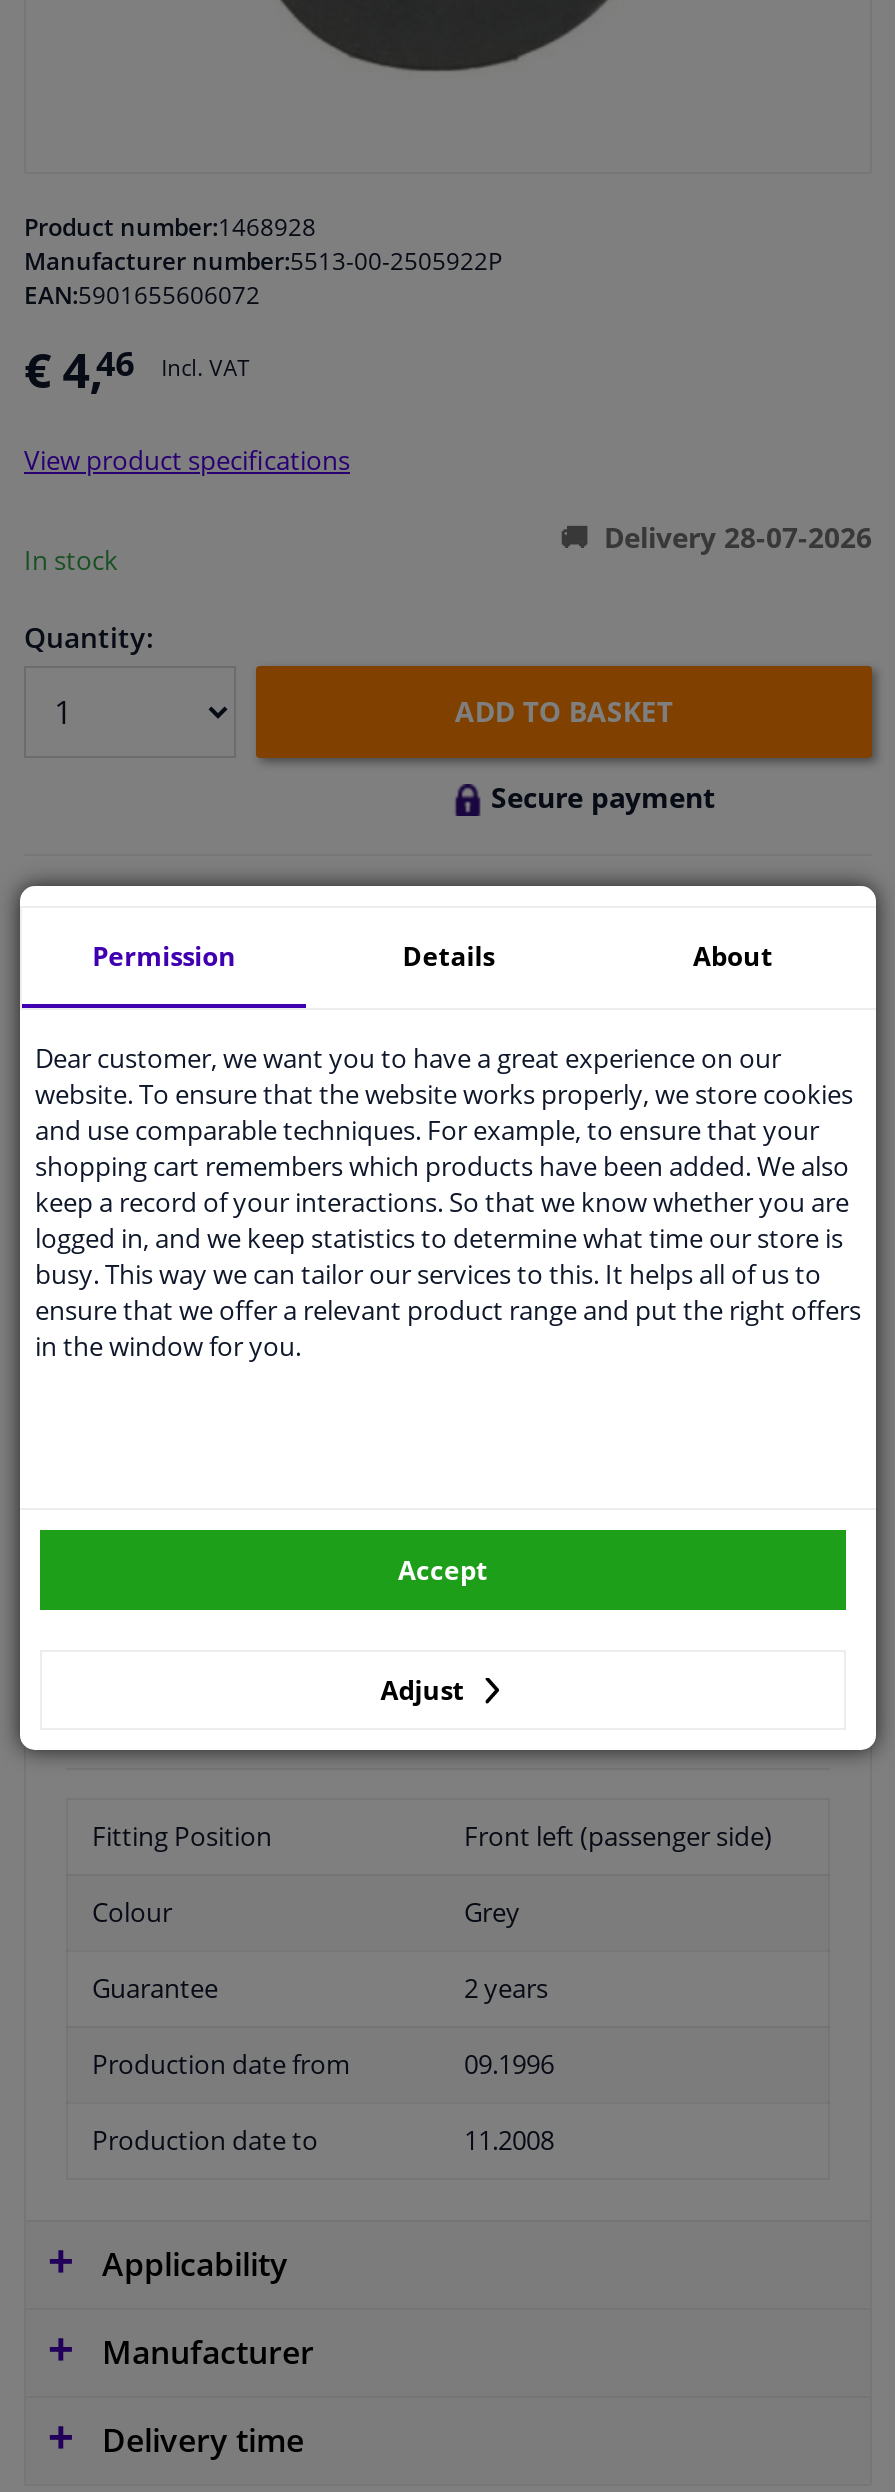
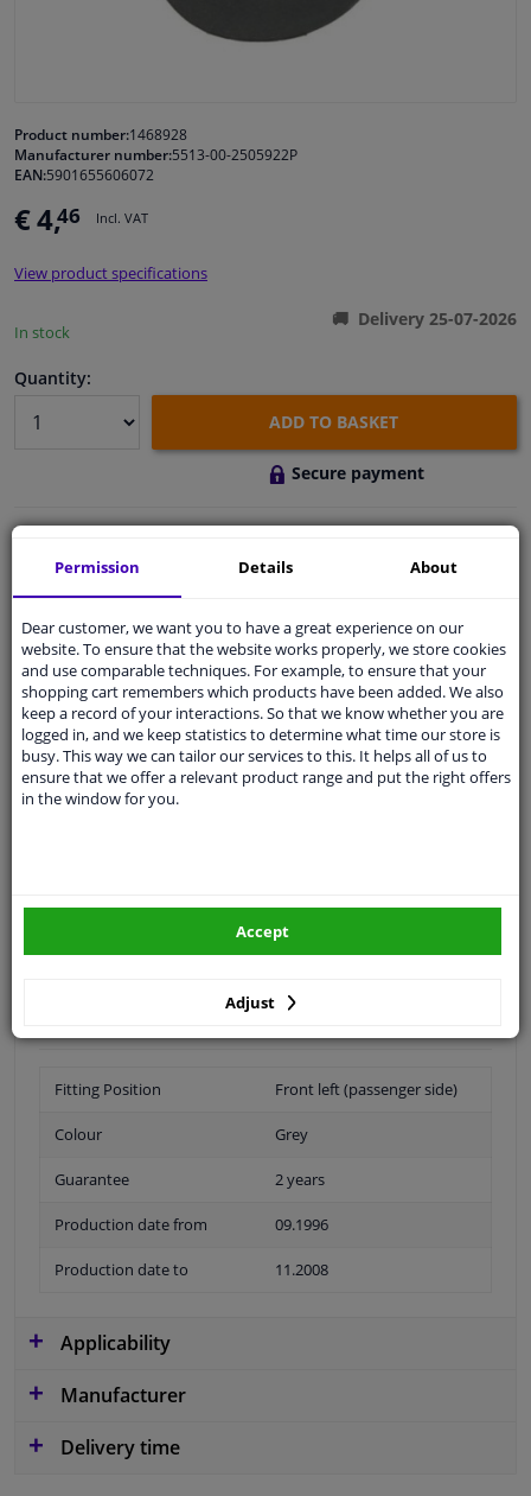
- Delivery 28-07-2026
+ Delivery 25-07-2026
